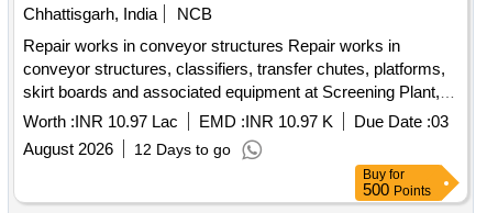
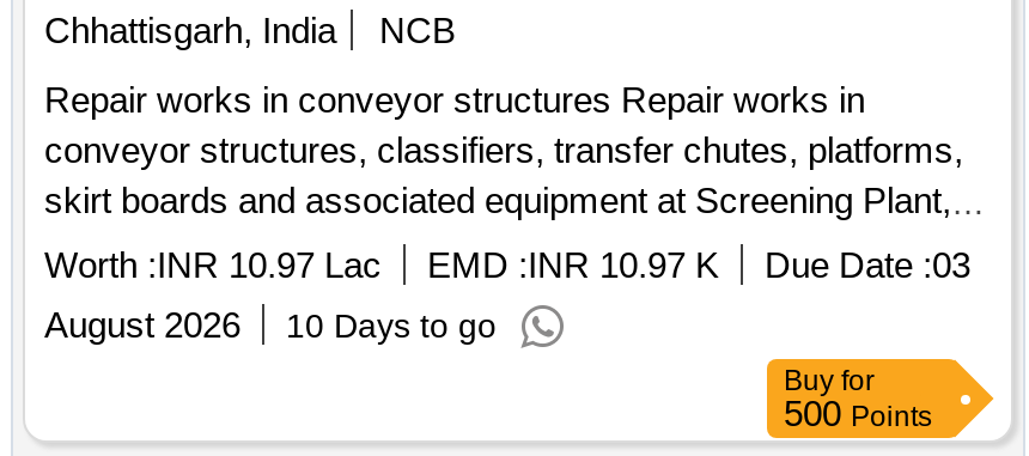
- August 2026 12 Days to go
+ August 2026 10 Days to go
